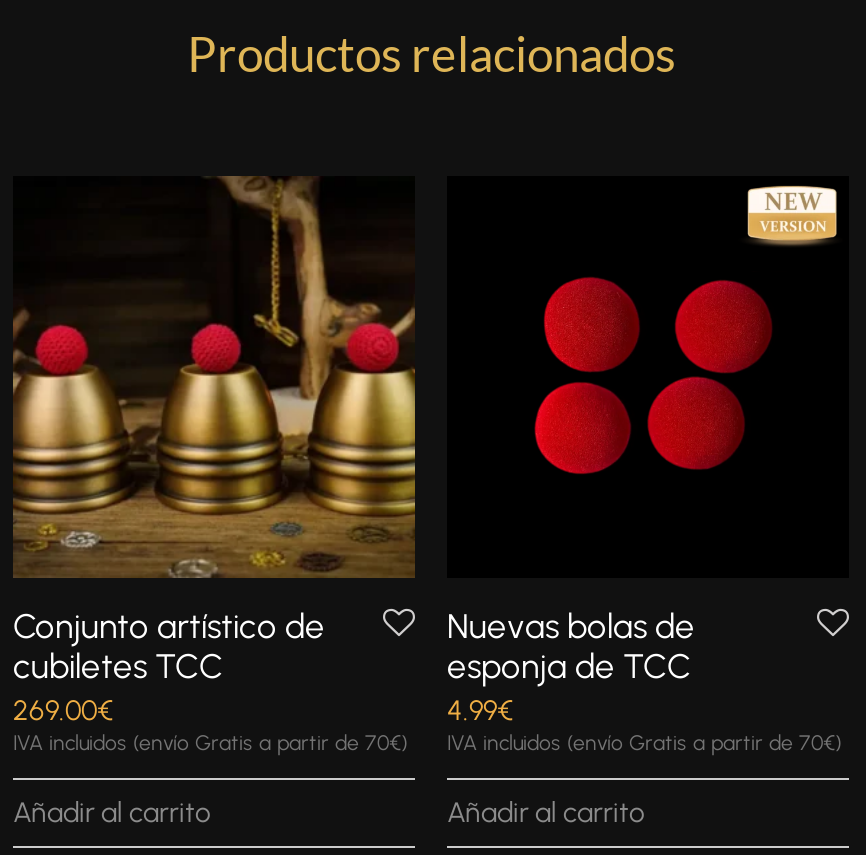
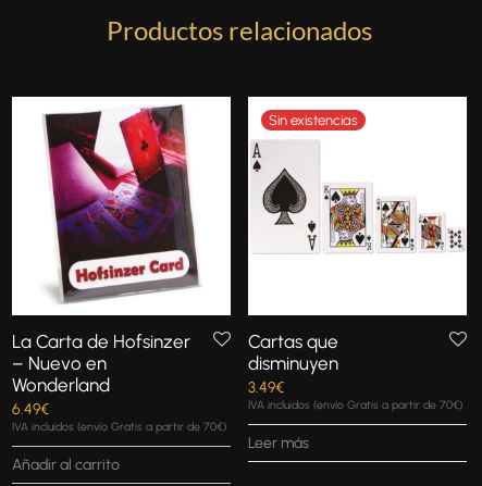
- [image]
- Conjunto artístico de
- cubiletes TCC
- 269.00€
+ [image]
+ La Carta de Hofsinzer
+ – Nuevo en
+ Wonderland
+ 6.49€

- [image]
- Nuevas bolas de
- esponja de TCC
- 4.99€
+ [image]
+ Cartas que
+ disminuyen
+ 3.49€

- Añadir al carrito
+ Leer más
